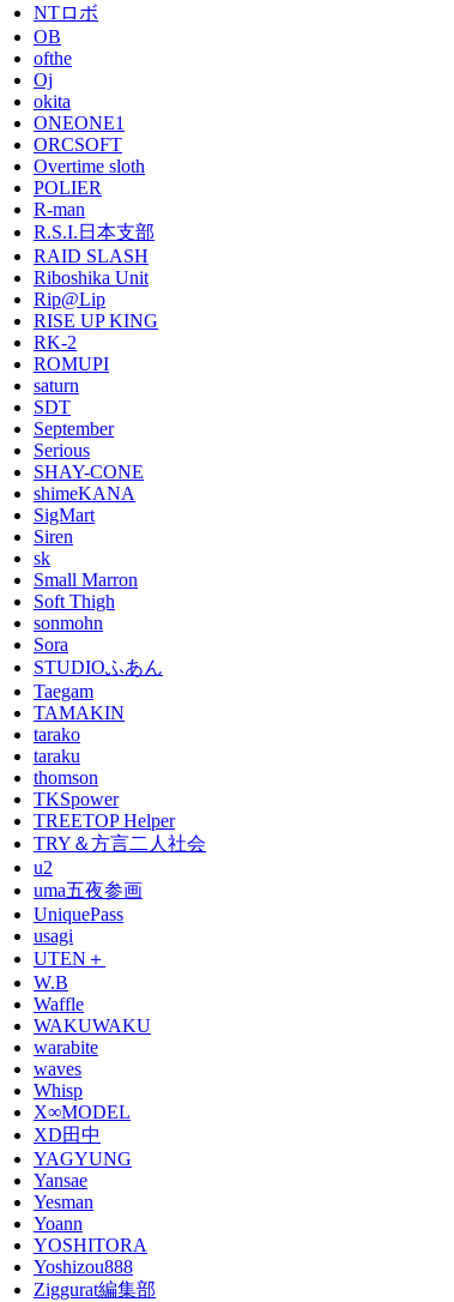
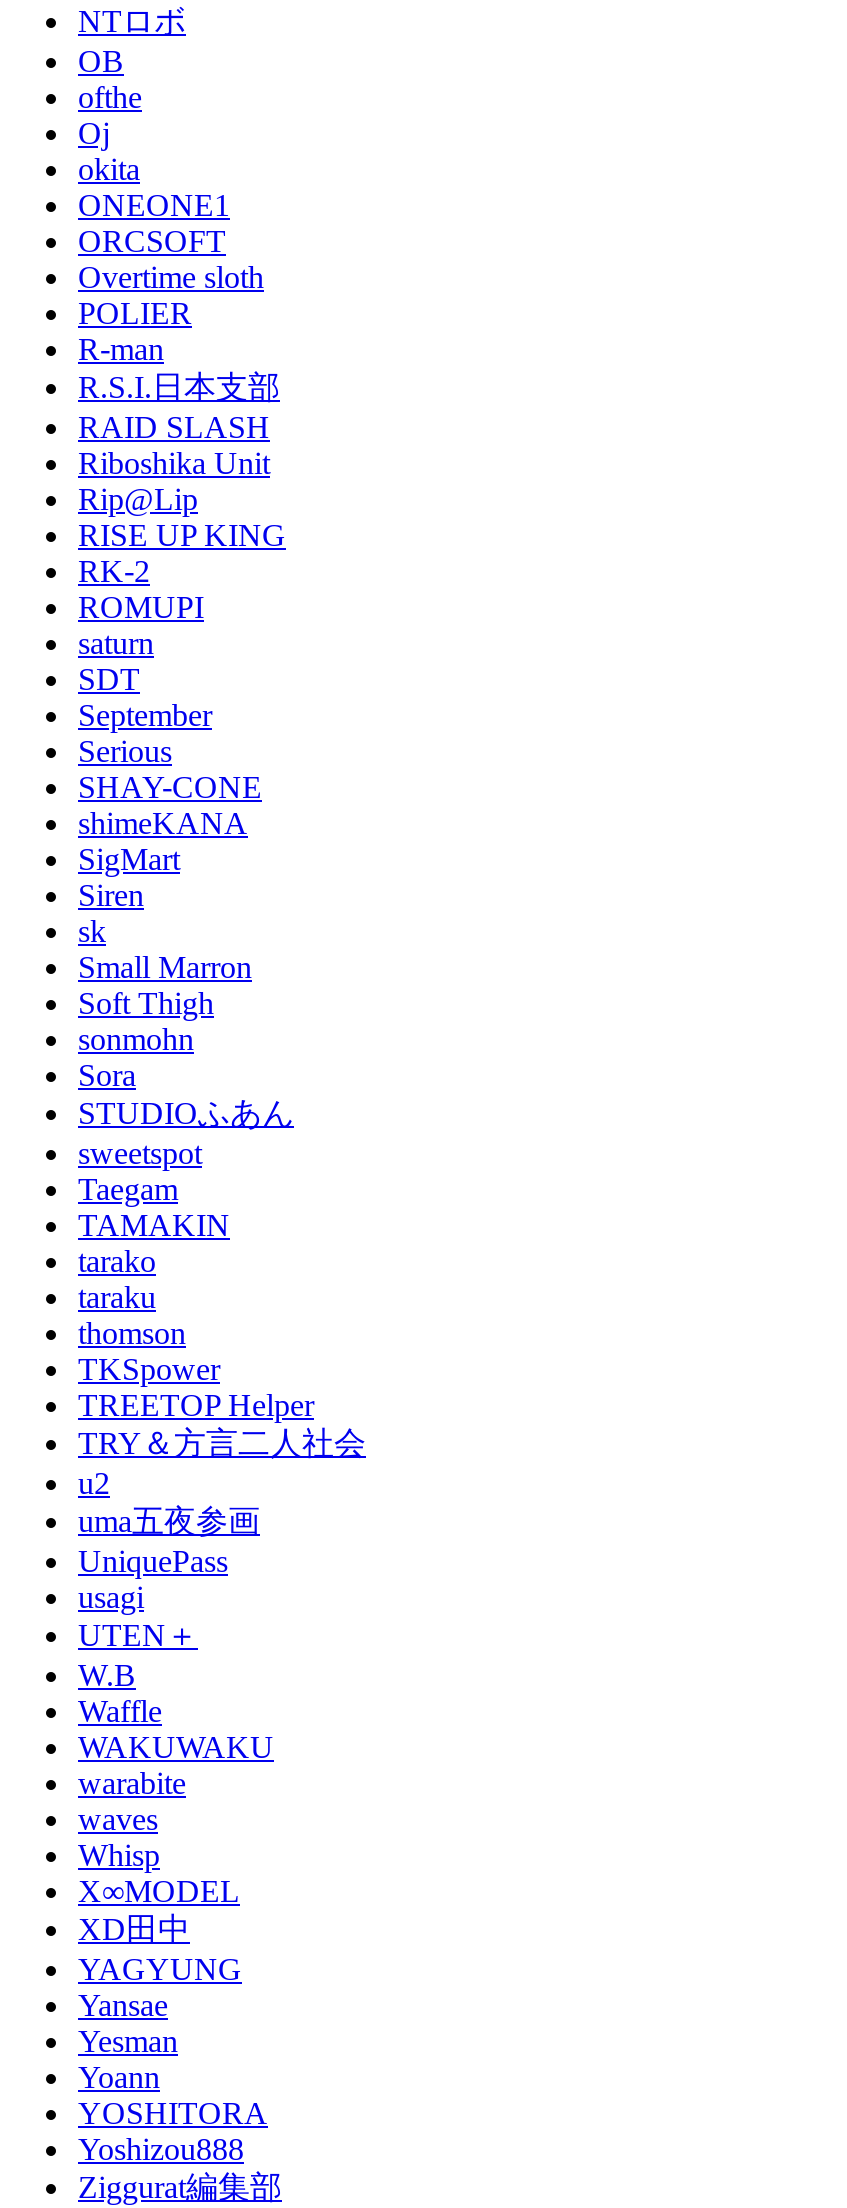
+ sweetspot
